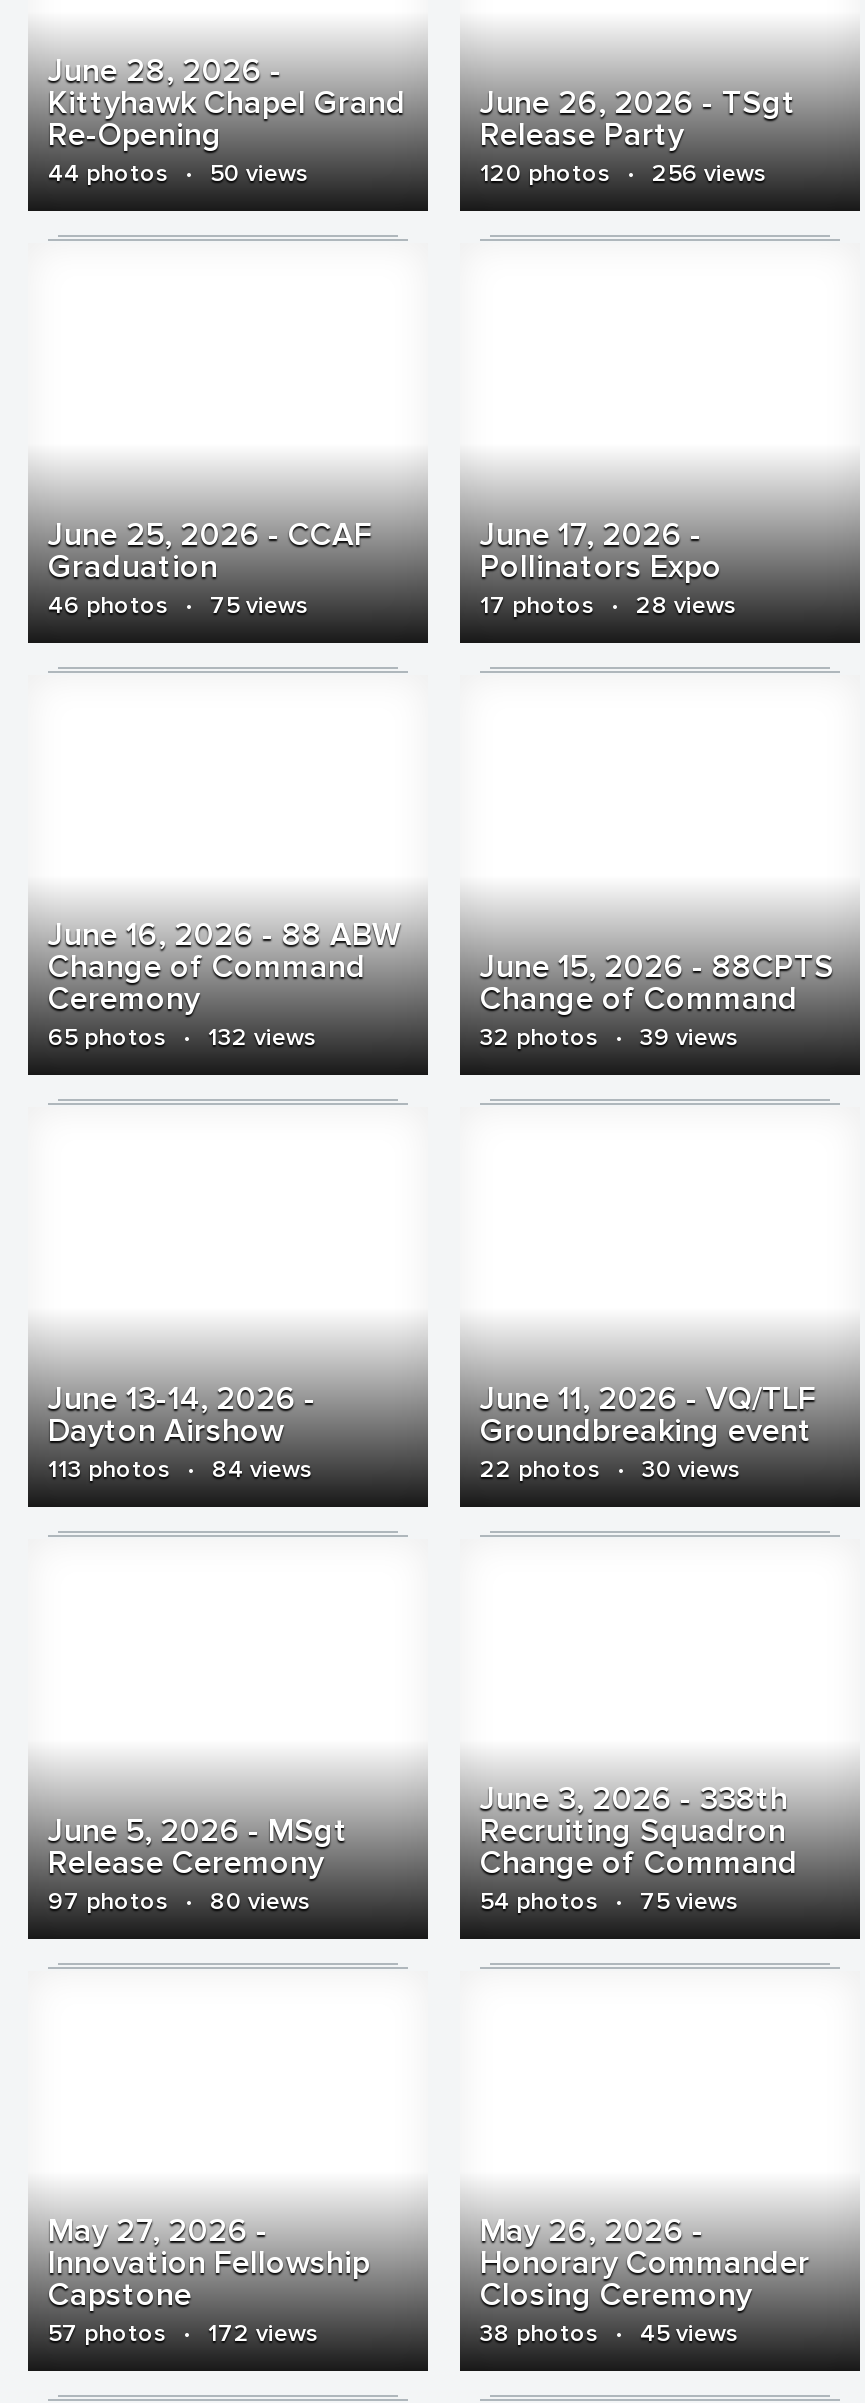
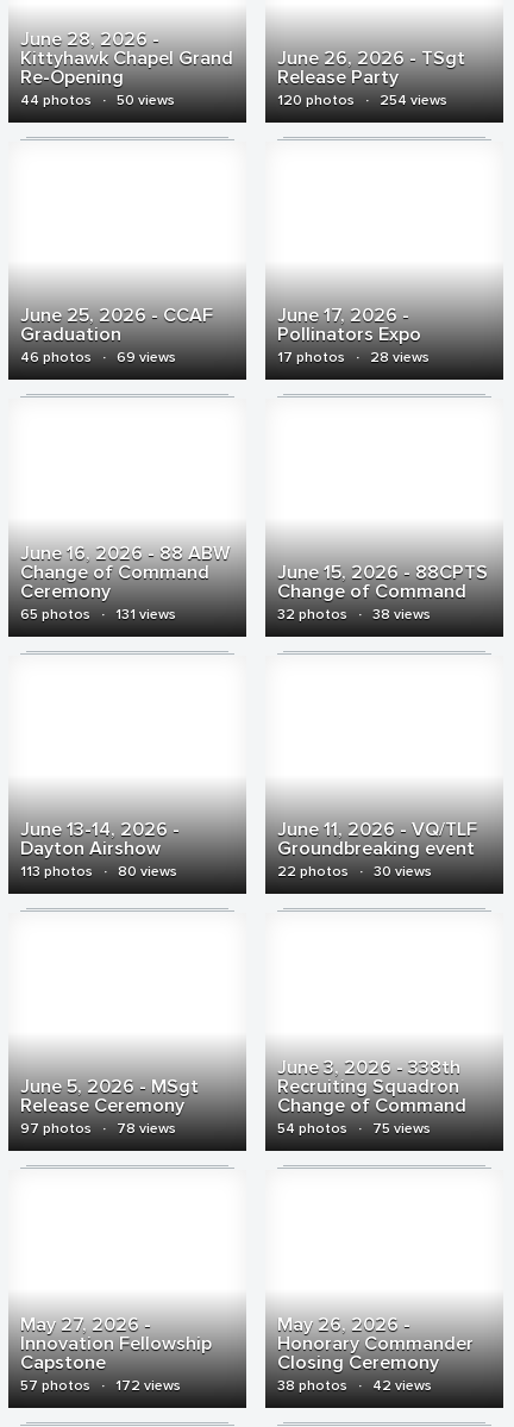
- 120 photos · 256 views
+ 120 photos · 254 views

- 46 photos · 75 views
+ 46 photos · 69 views

- 65 photos · 132 views
+ 65 photos · 131 views

- 32 photos · 39 views
+ 32 photos · 38 views

- 113 photos · 84 views
+ 113 photos · 80 views

- 97 photos · 80 views
+ 97 photos · 78 views

- 38 photos · 45 views
+ 38 photos · 42 views
